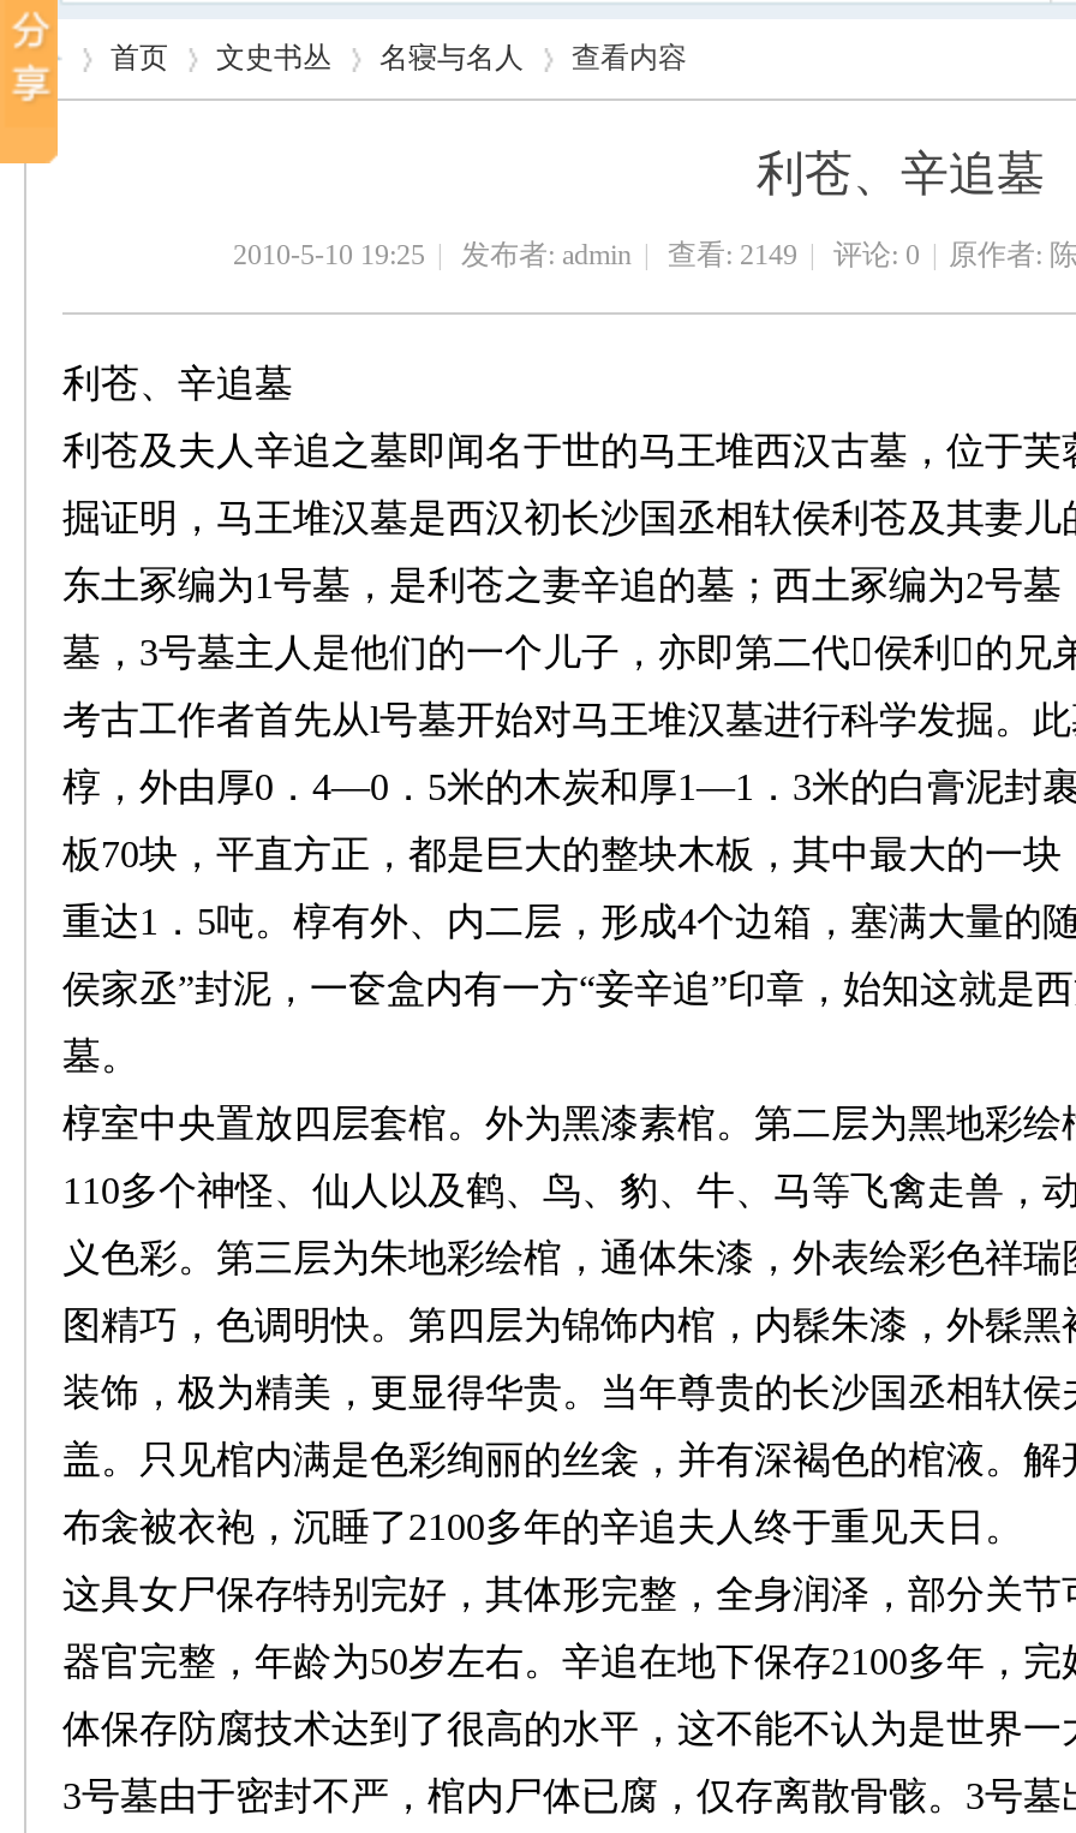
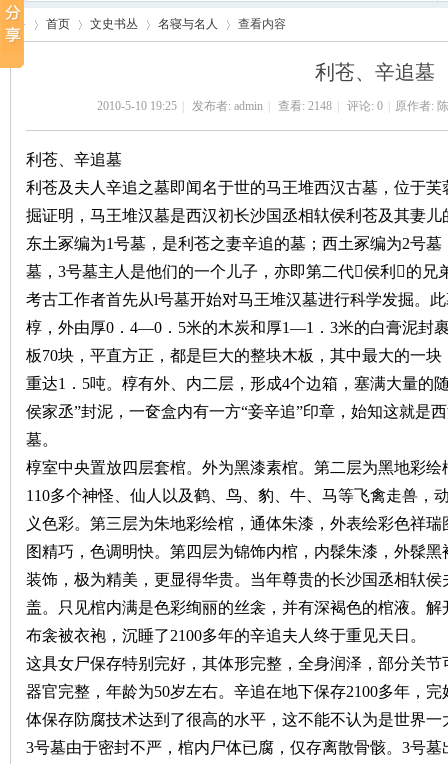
- 查看: 2149
+ 查看: 2148
